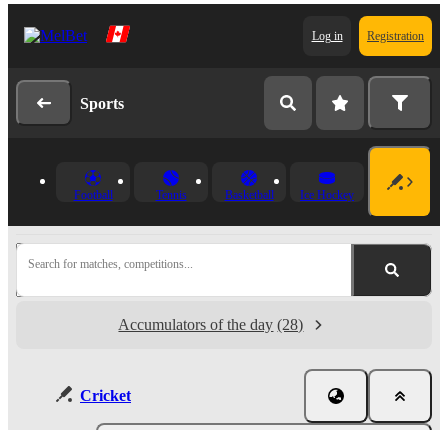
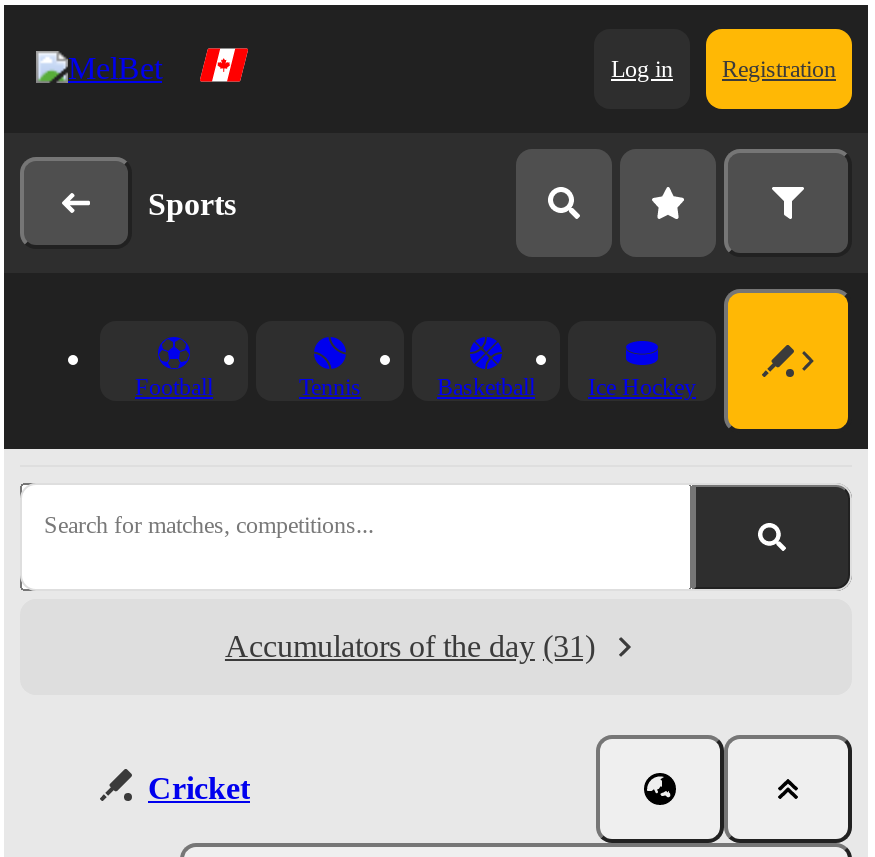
- Accumulators of the day (28)
+ Accumulators of the day (31)
